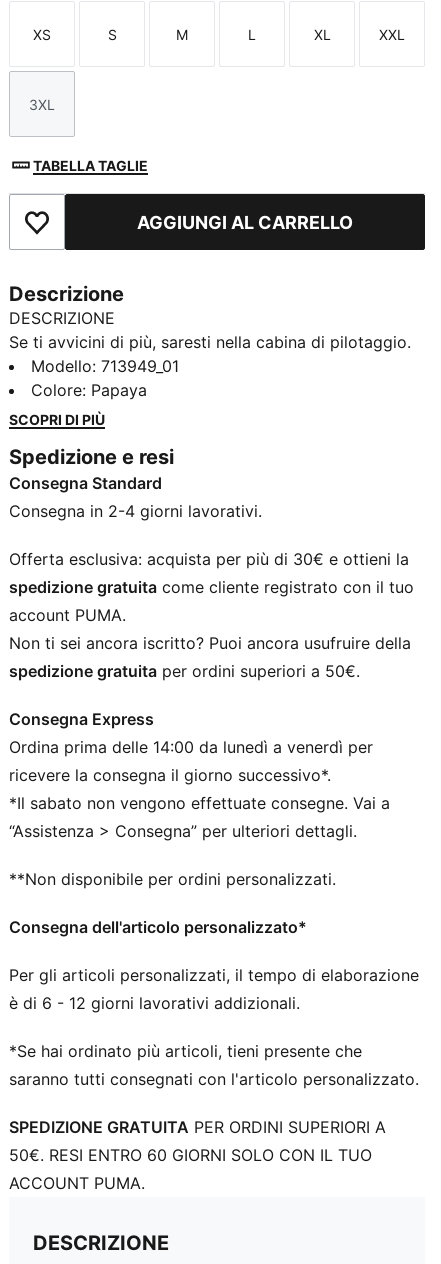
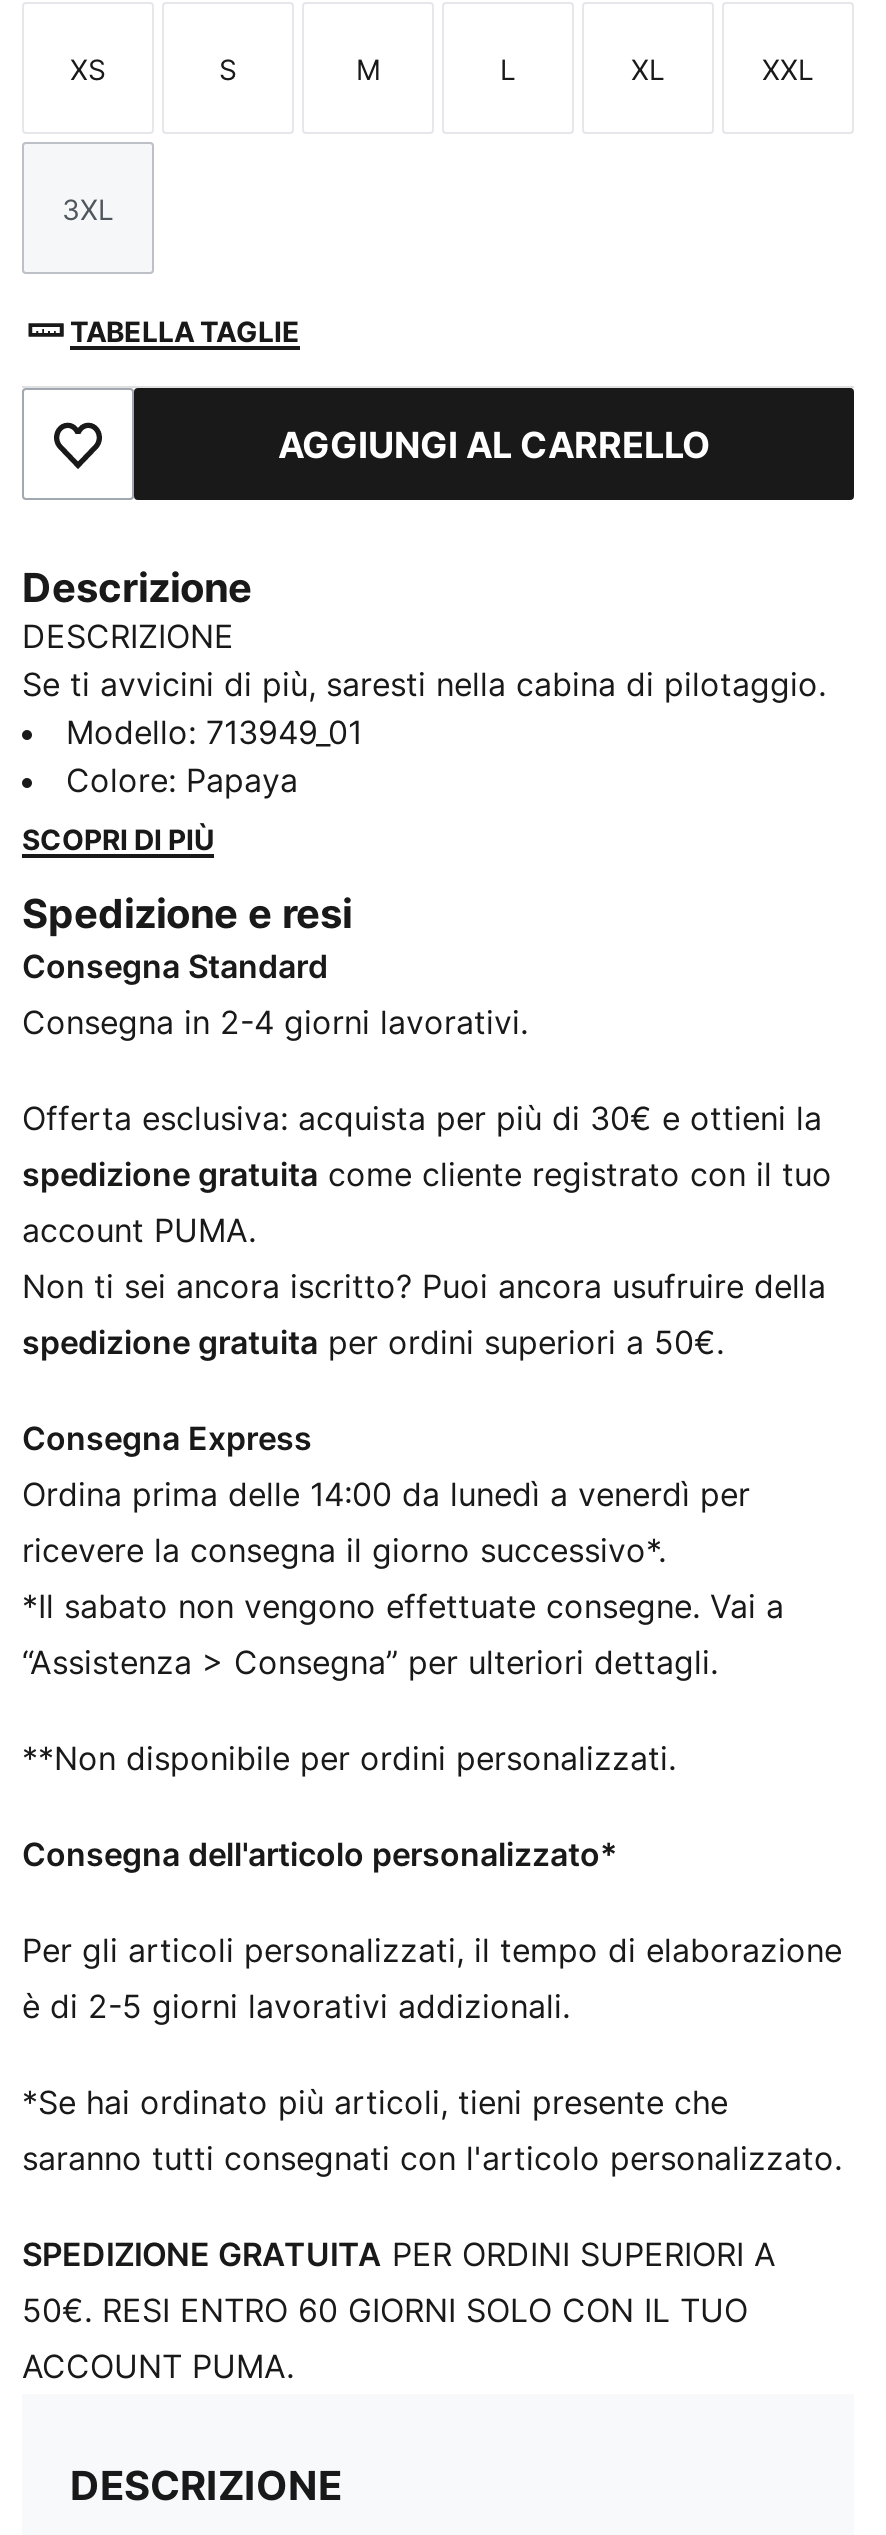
- è di 6 - 12 giorni lavorativi addizionali.
+ è di 2-5 giorni lavorativi addizionali.
